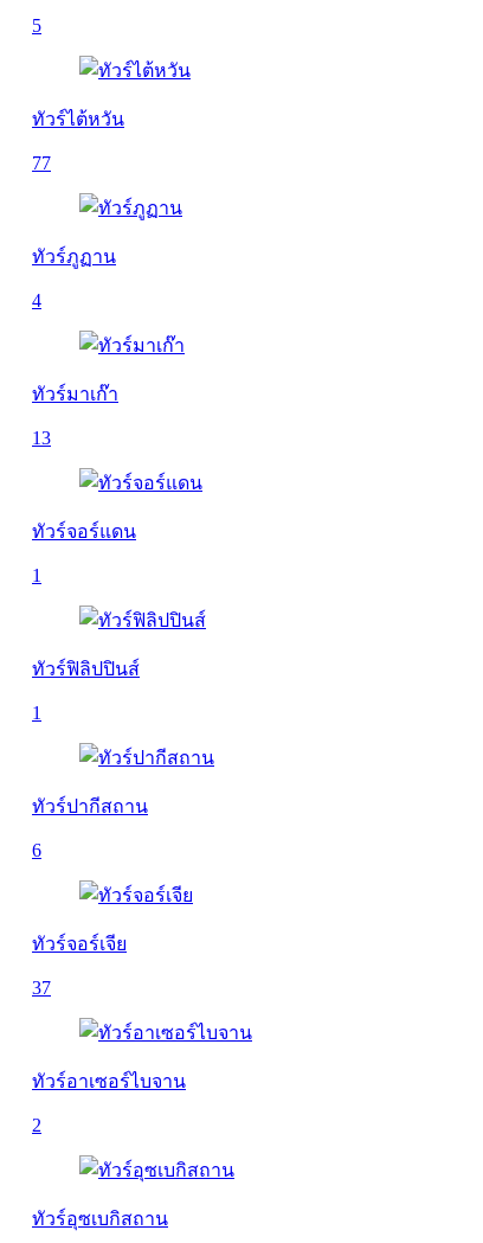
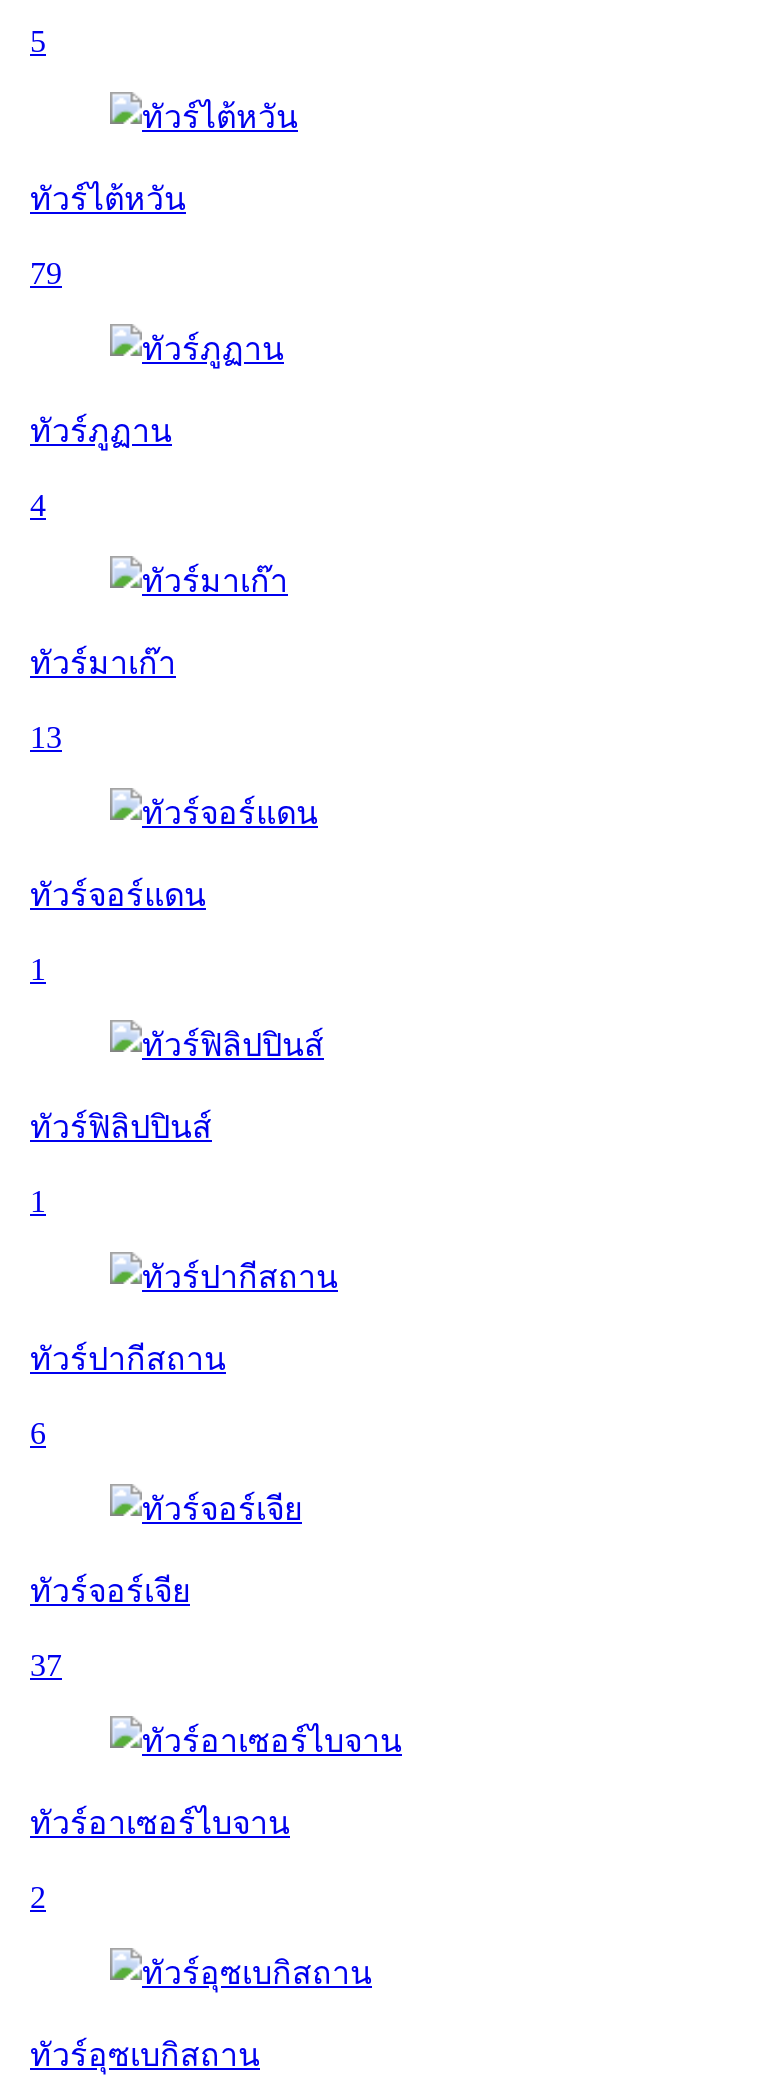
- 77
+ 79
